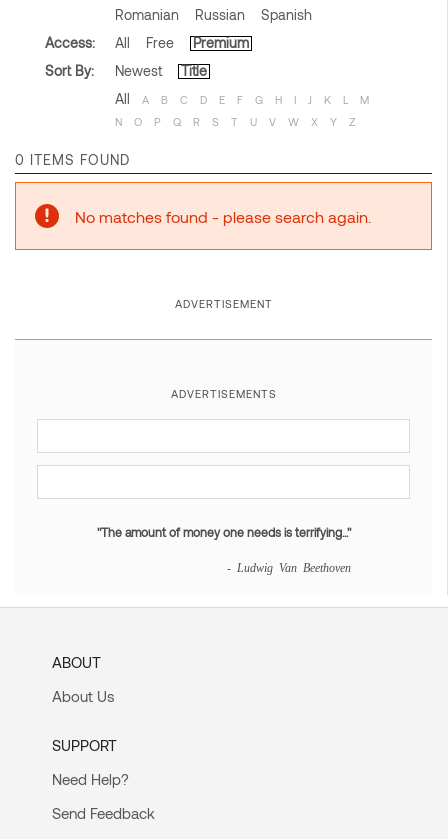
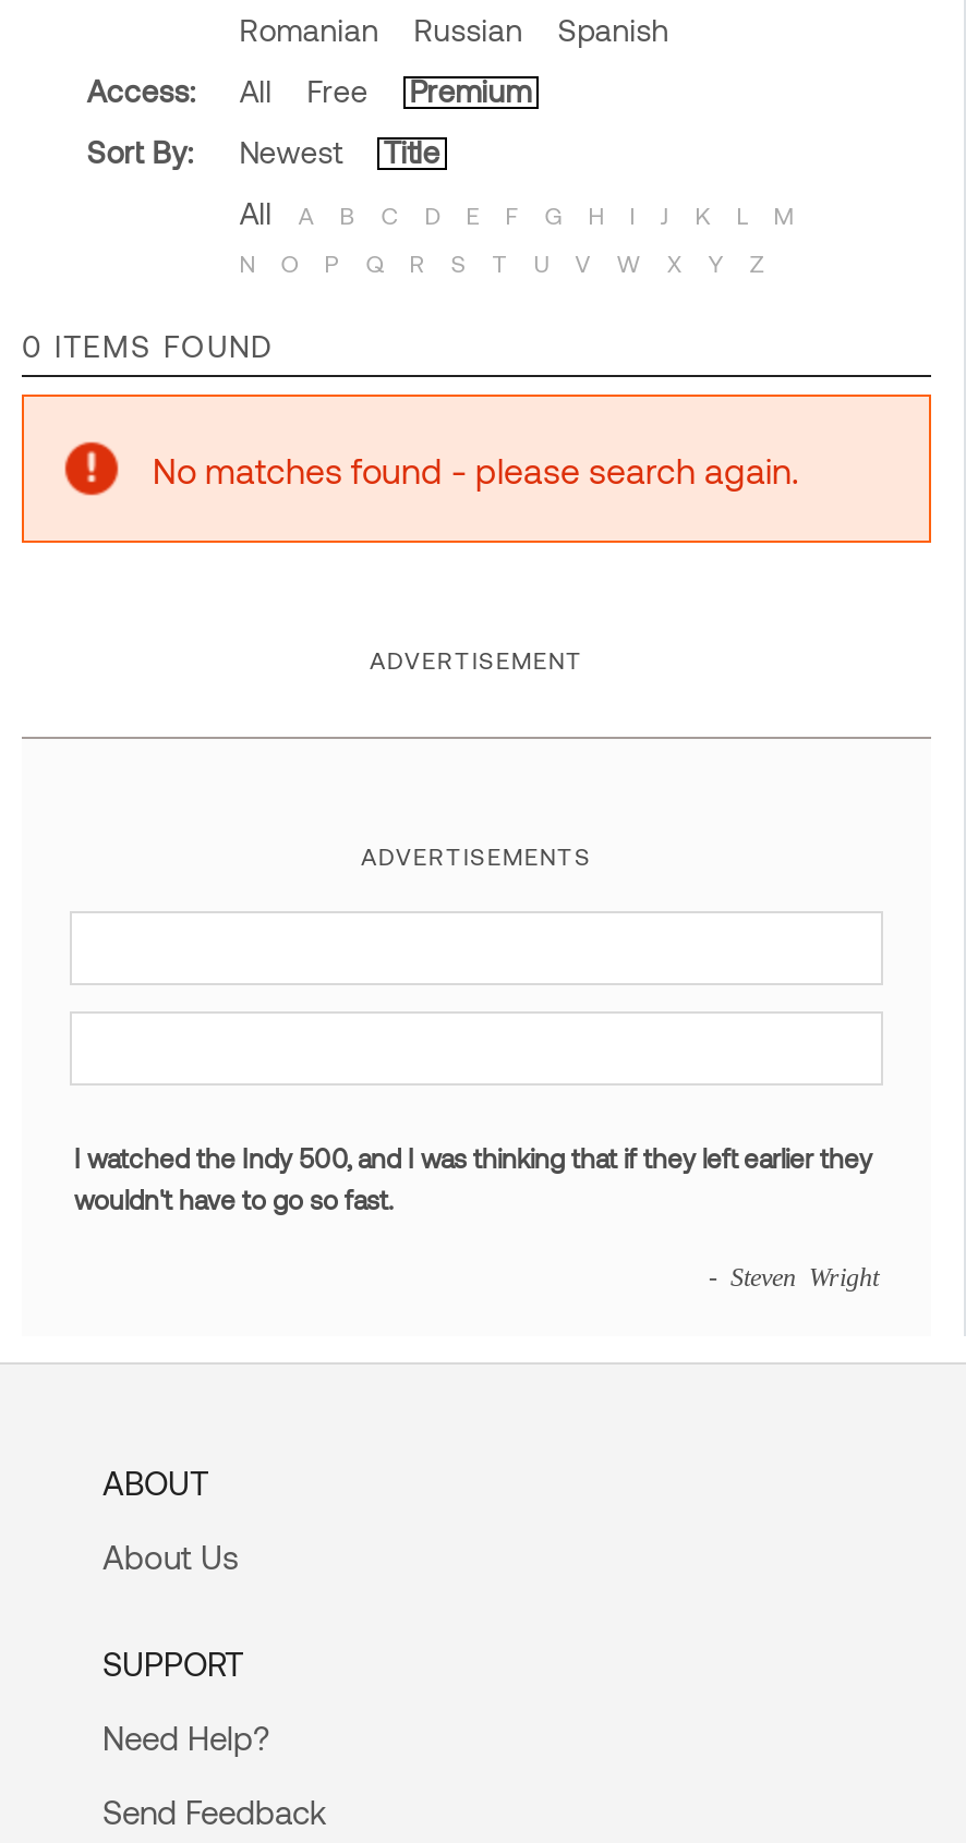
- "The amount of money one needs is terrifying..."
+ I watched the Indy 500, and I was thinking that if they left earlier they
+ wouldn't have to go so fast.

- - Ludwig Van Beethoven
+ - Steven Wright
